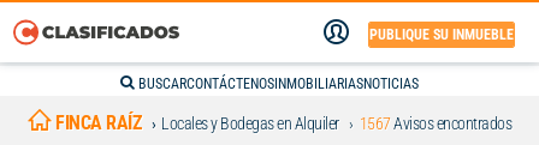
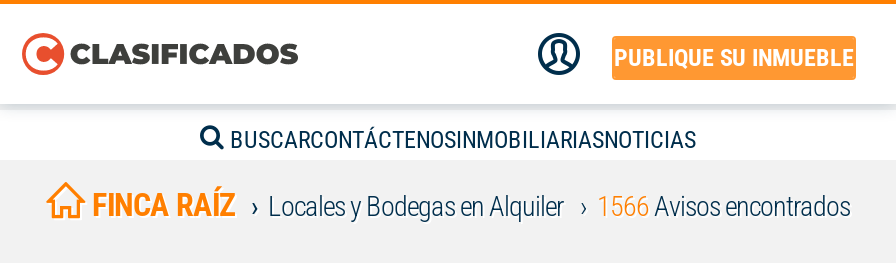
- 1567 Avisos encontrados
+ 1566 Avisos encontrados
